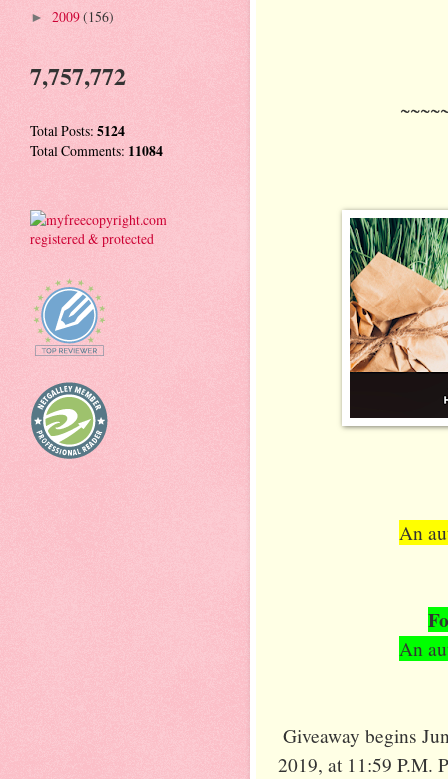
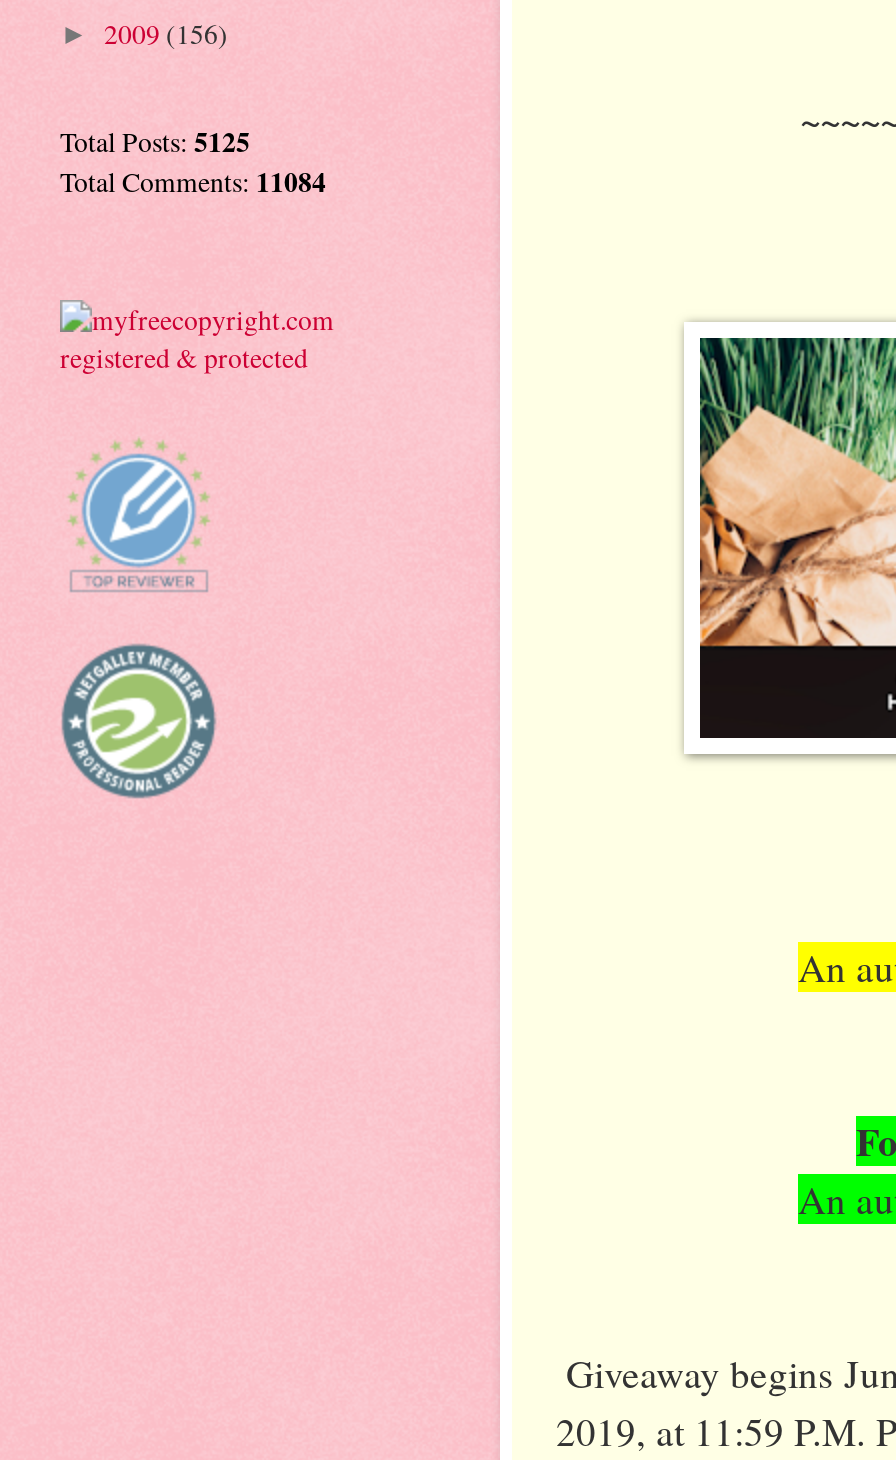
- 7,757,772
- Total Posts: 5124
+ Total Posts: 5125
